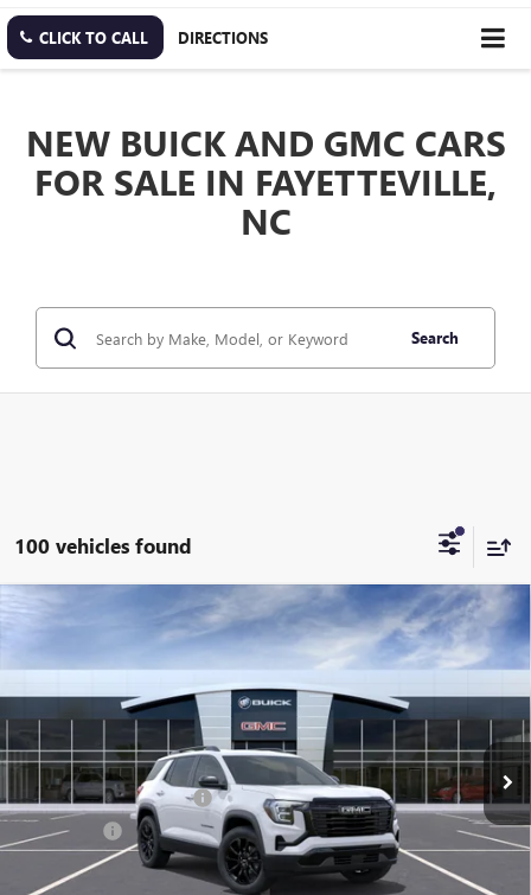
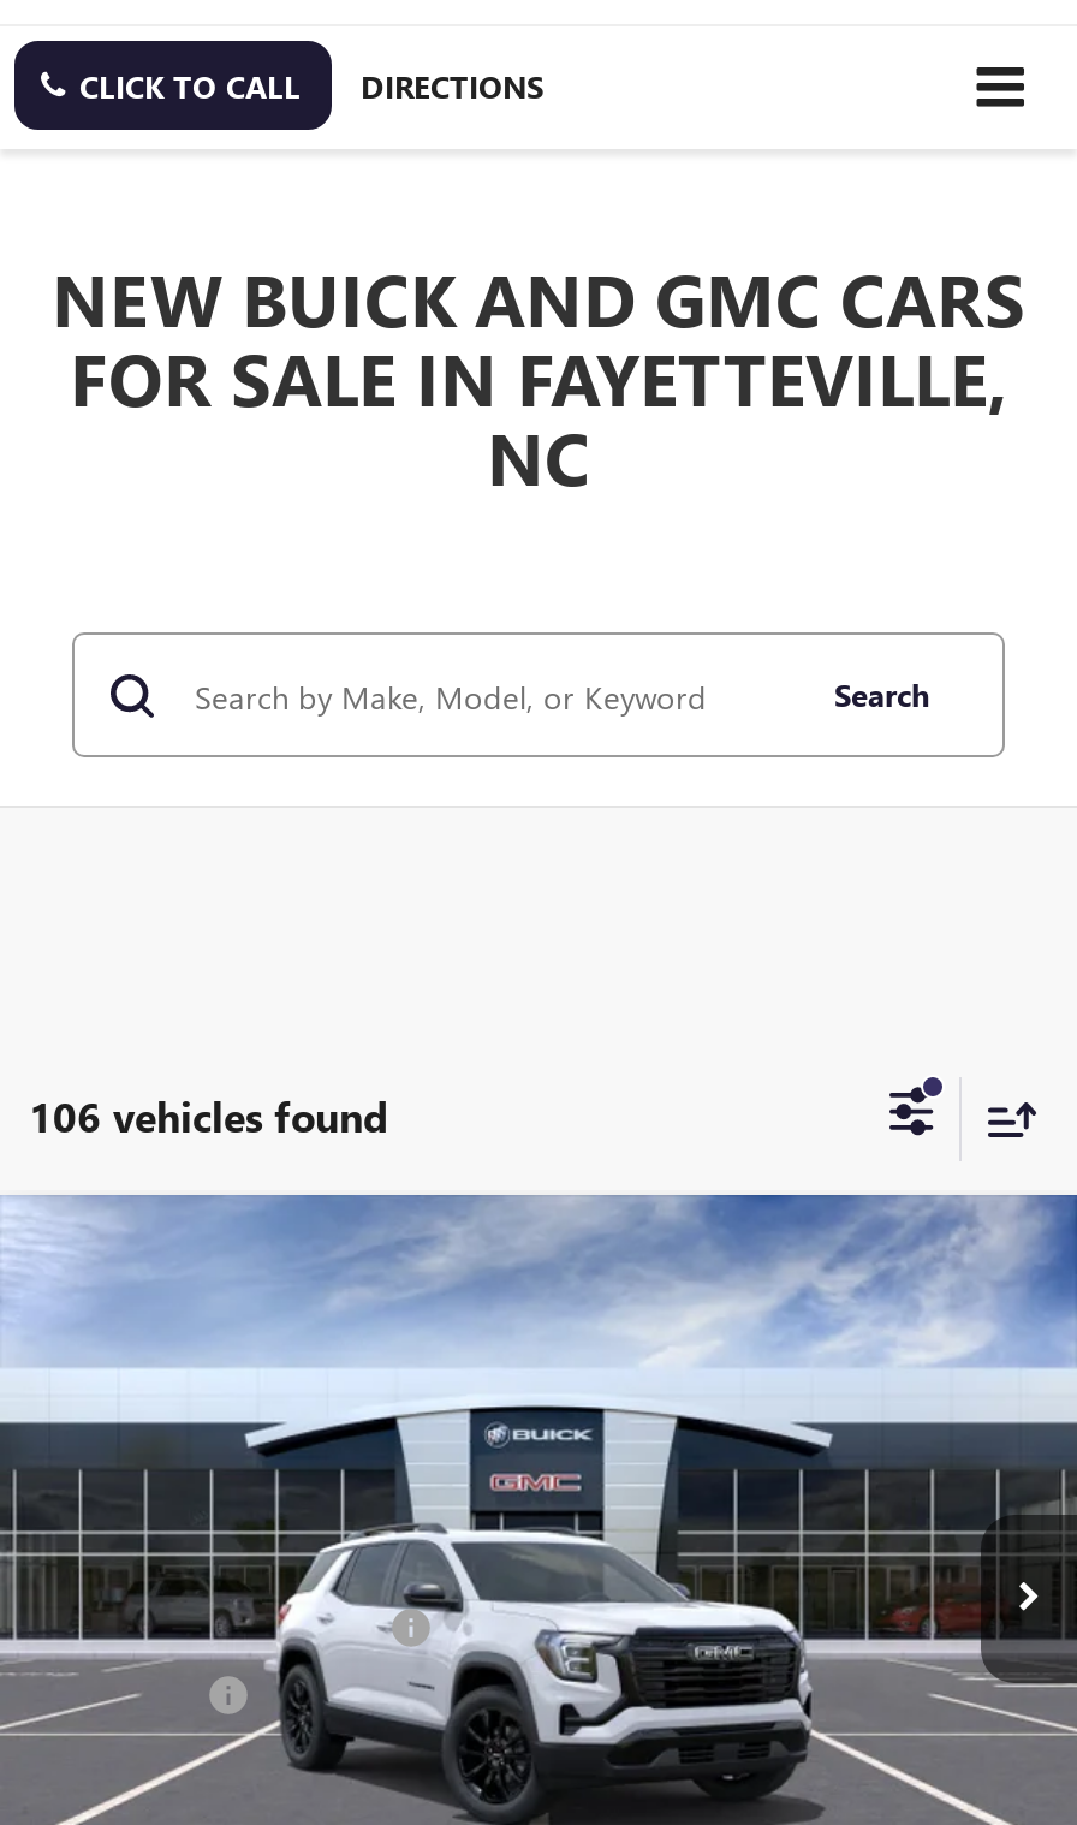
- 100 vehicles found
+ 106 vehicles found
